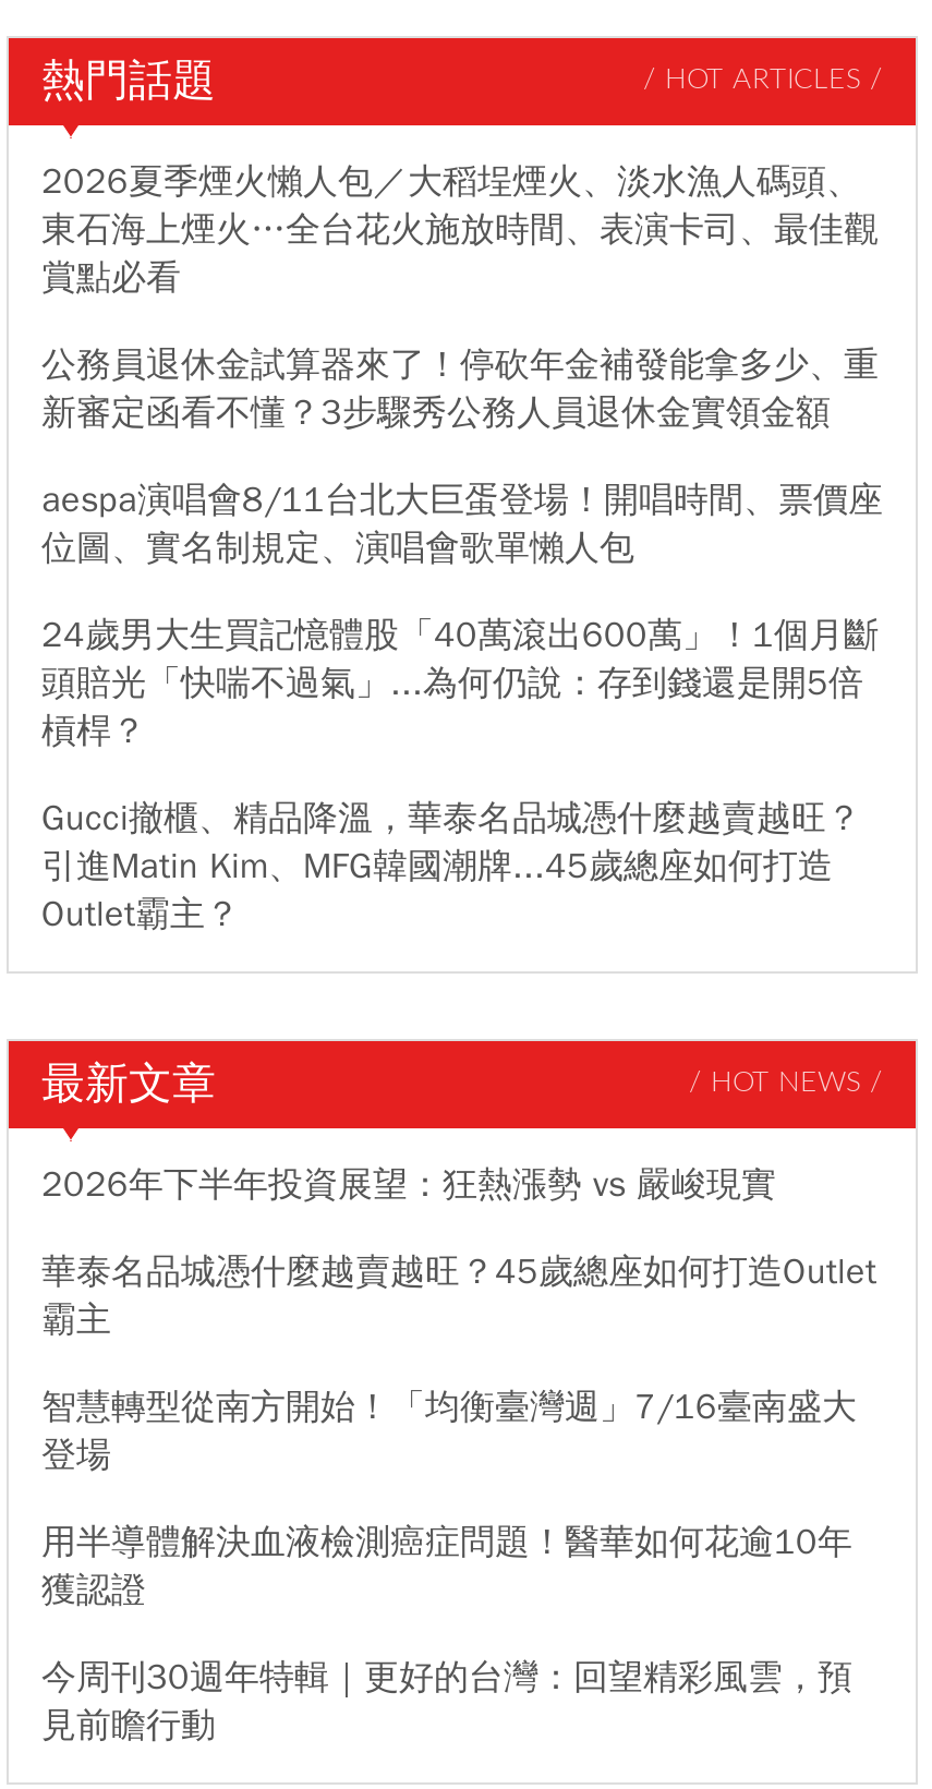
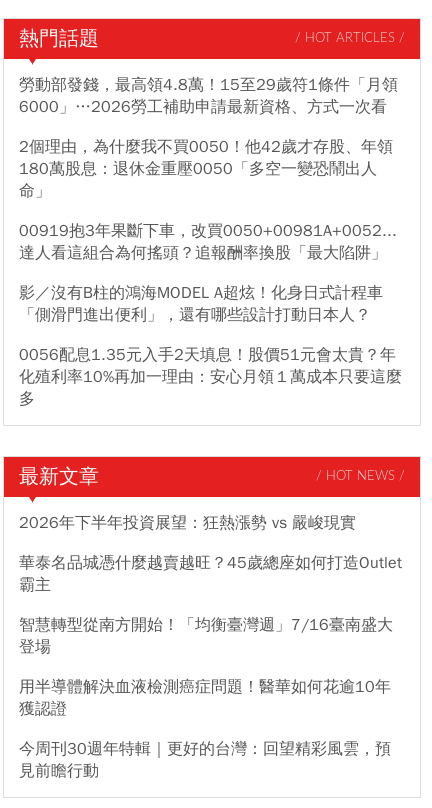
- 2026夏季煙火懶人包／大稻埕煙火、淡水漁人碼頭、
- 東石海上煙火…全台花火施放時間、表演卡司、最佳觀
- 賞點必看
+ 勞動部發錢，最高領4.8萬！15至29歲符1條件「月領
+ 6000」…2026勞工補助申請最新資格、方式一次看

- 公務員退休金試算器來了！停砍年金補發能拿多少、重
- 新審定函看不懂？3步驟秀公務人員退休金實領金額
+ 2個理由，為什麼我不買0050！他42歲才存股、年領
+ 180萬股息：退休金重壓0050「多空一變恐鬧出人
+ 命」

- aespa演唱會8/11台北大巨蛋登場！開唱時間、票價座
- 位圖、實名制規定、演唱會歌單懶人包
+ 00919抱3年果斷下車，改買0050+00981A+0052...
+ 達人看這組合為何搖頭？追報酬率換股「最大陷阱」

- 24歲男大生買記憶體股「40萬滾出600萬」！1個月斷
- 頭賠光「快喘不過氣」...為何仍說：存到錢還是開5倍
- 槓桿？
+ 影／沒有B柱的鴻海MODEL A超炫！化身日式計程車
+ 「側滑門進出便利」，還有哪些設計打動日本人？

- Gucci撤櫃、精品降溫，華泰名品城憑什麼越賣越旺？
- 引進Matin Kim、MFG韓國潮牌...45歲總座如何打造
- Outlet霸主？
+ 0056配息1.35元入手2天填息！股價51元會太貴？年
+ 化殖利率10%再加一理由：安心月領１萬成本只要這麼
+ 多
